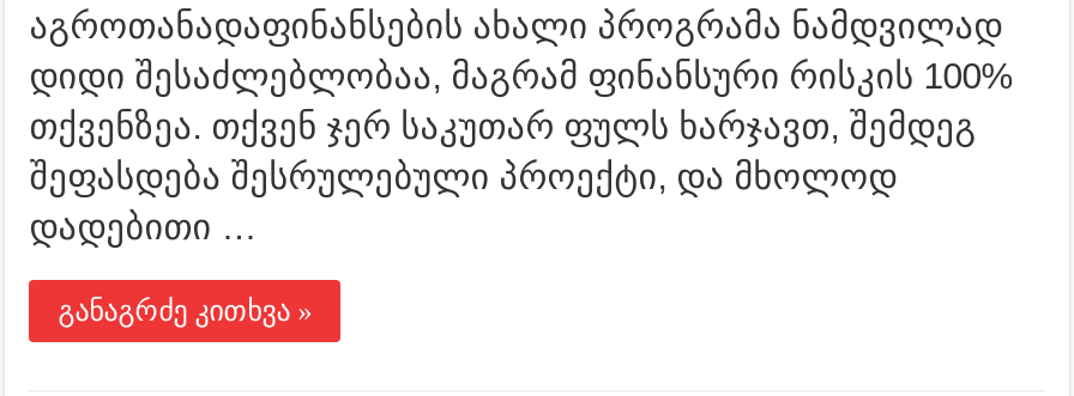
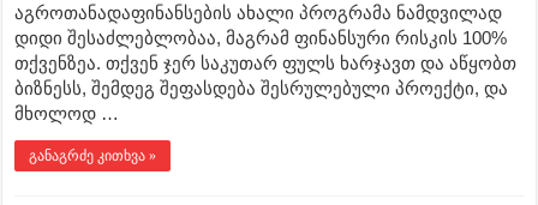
- თქვენზეა. თქვენ ჯერ საკუთარ ფულს ხარჯავთ, შემდეგ
- შეფასდება შესრულებული პროექტი, და მხოლოდ
- დადებითი …
+ თქვენზეა. თქვენ ჯერ საკუთარ ფულს ხარჯავთ და აწყობთ
+ ბიზნესს, შემდეგ შეფასდება შესრულებული პროექტი, და
+ მხოლოდ …
